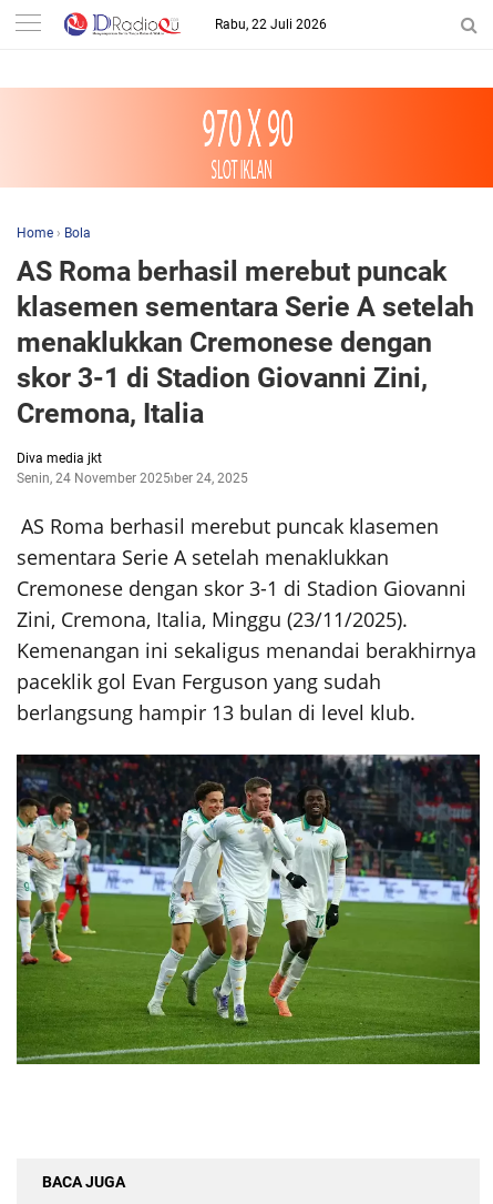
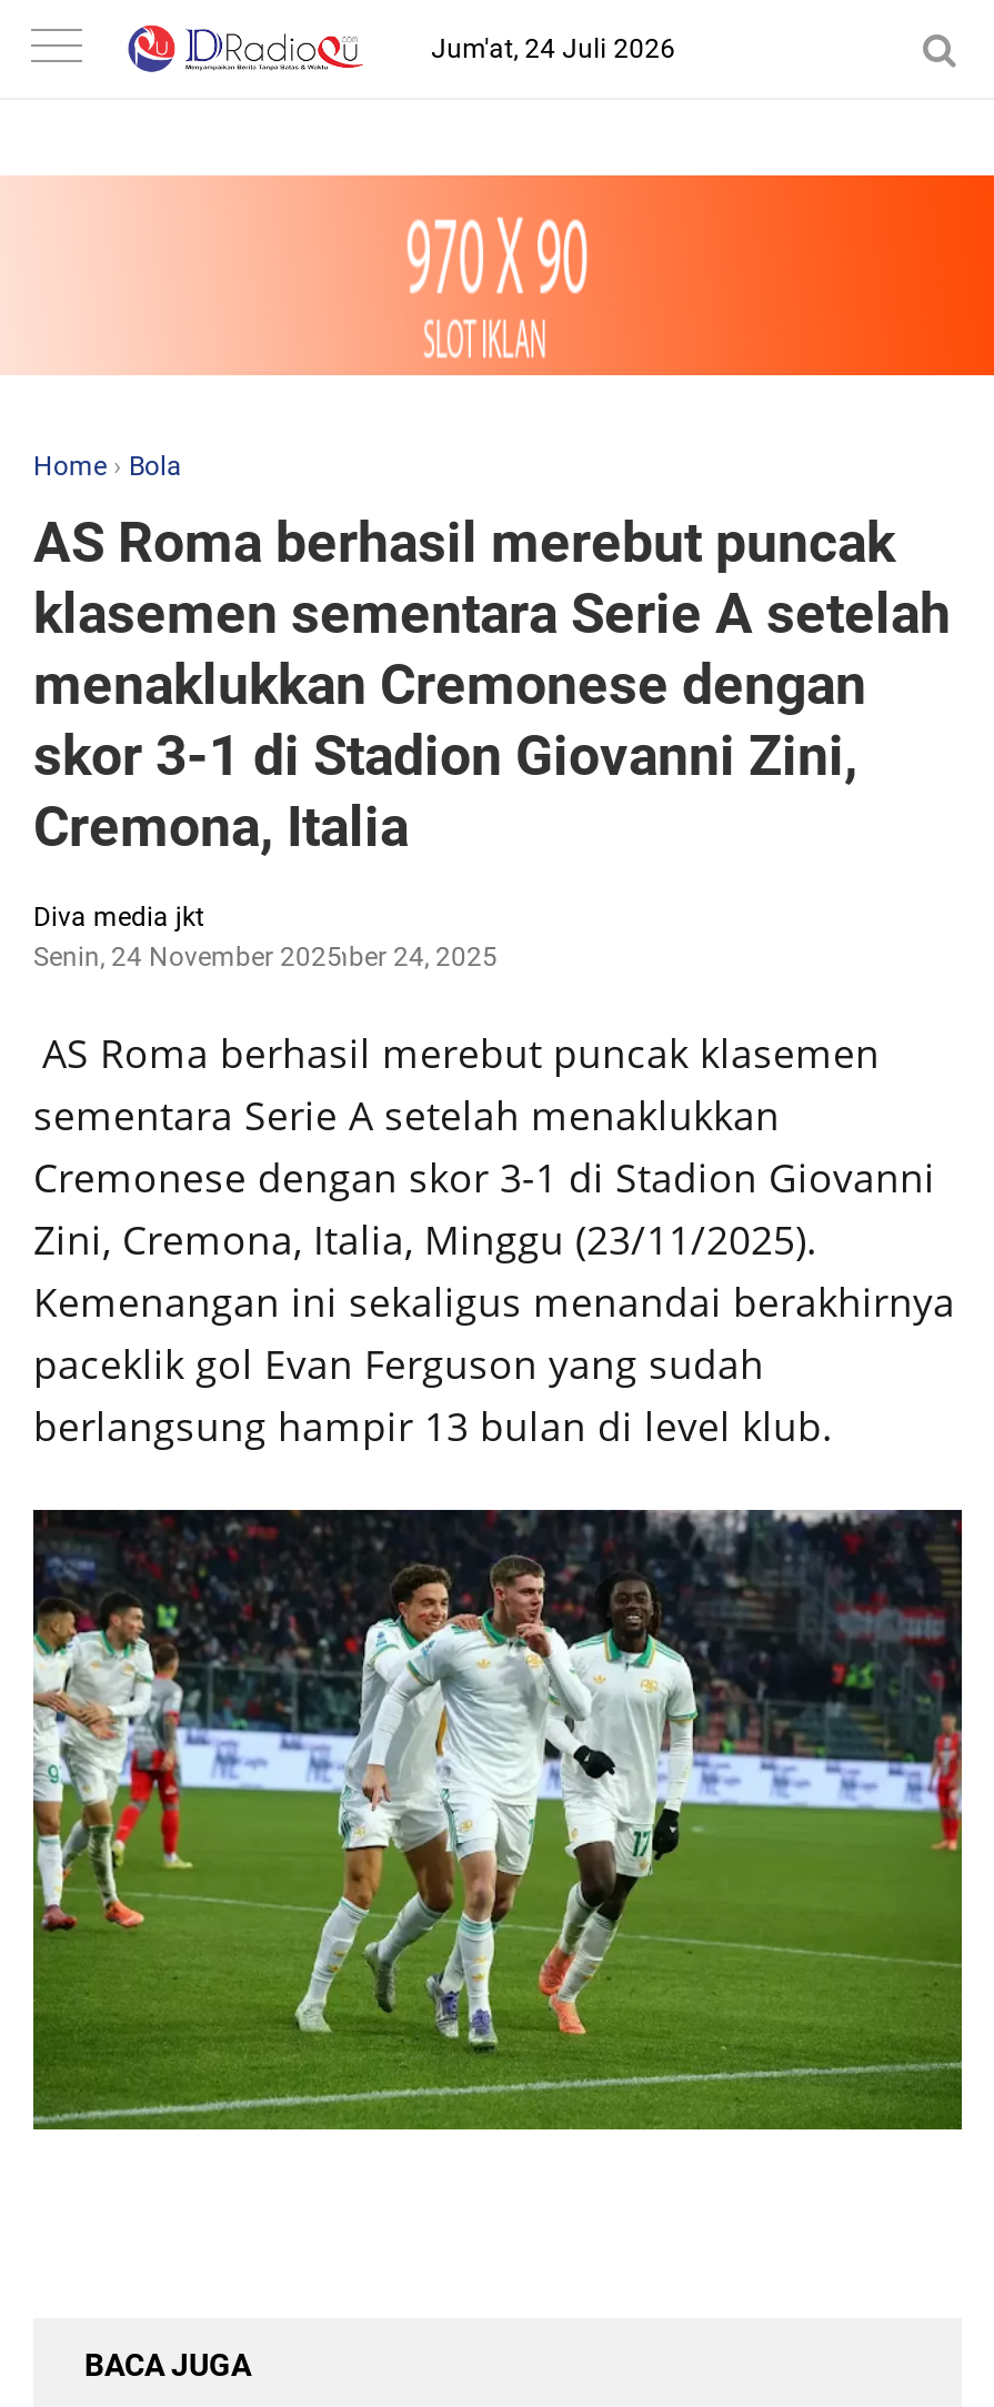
- Rabu, 22 Juli 2026
+ Jum'at, 24 Juli 2026
